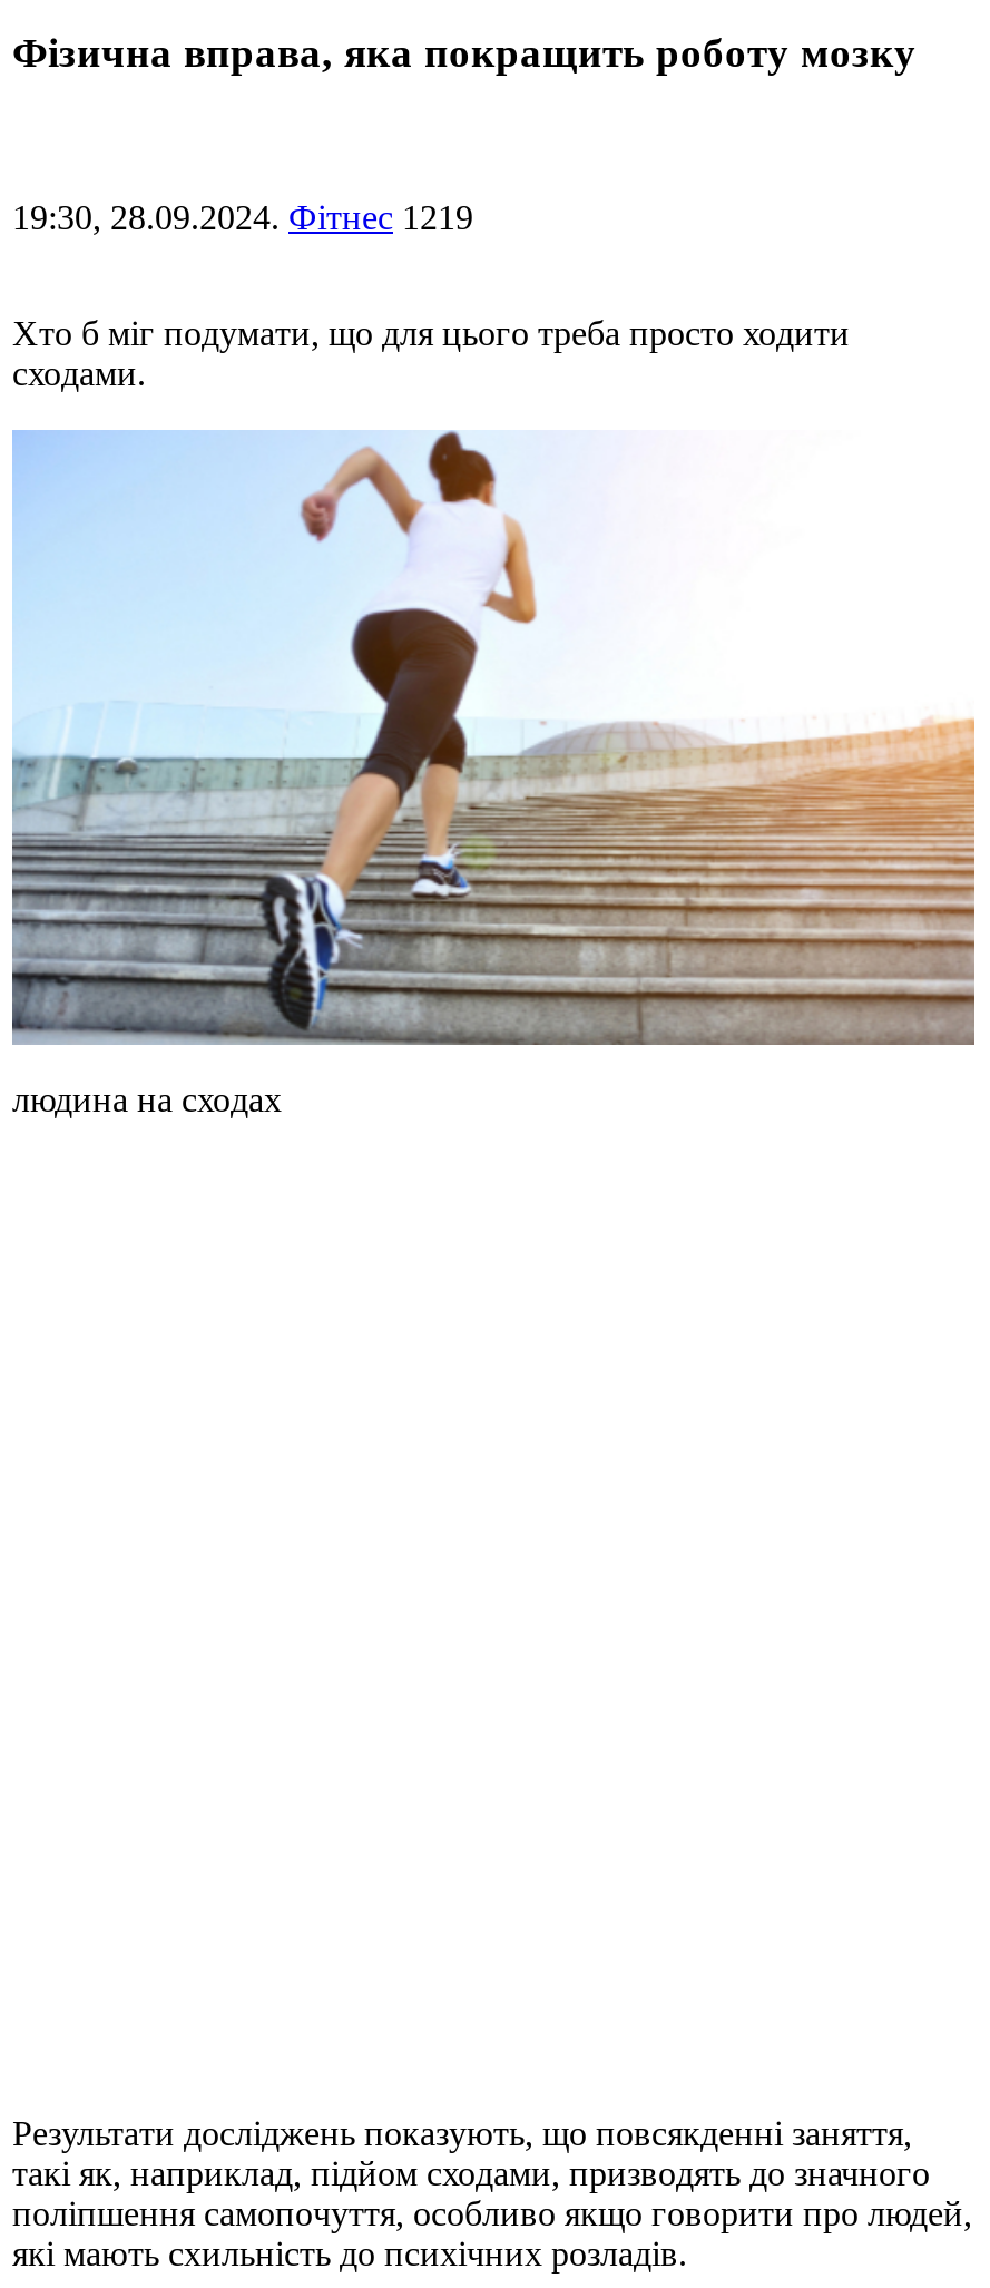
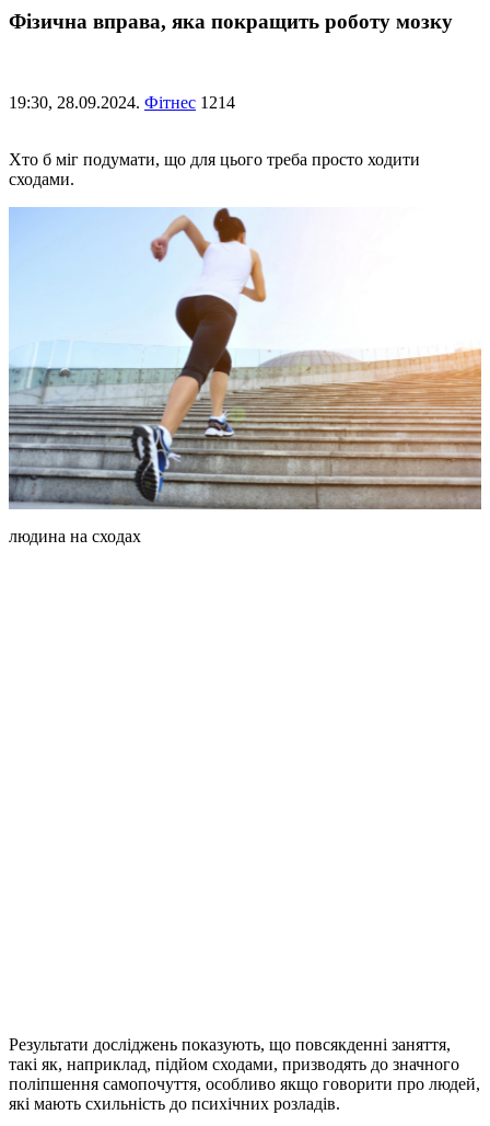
- 19:30, 28.09.2024. Фітнес 1219
+ 19:30, 28.09.2024. Фітнес 1214
